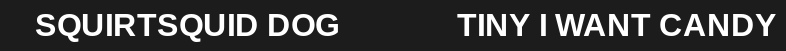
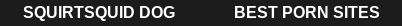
- TINY I WANT CANDY
+ BEST PORN SITES
